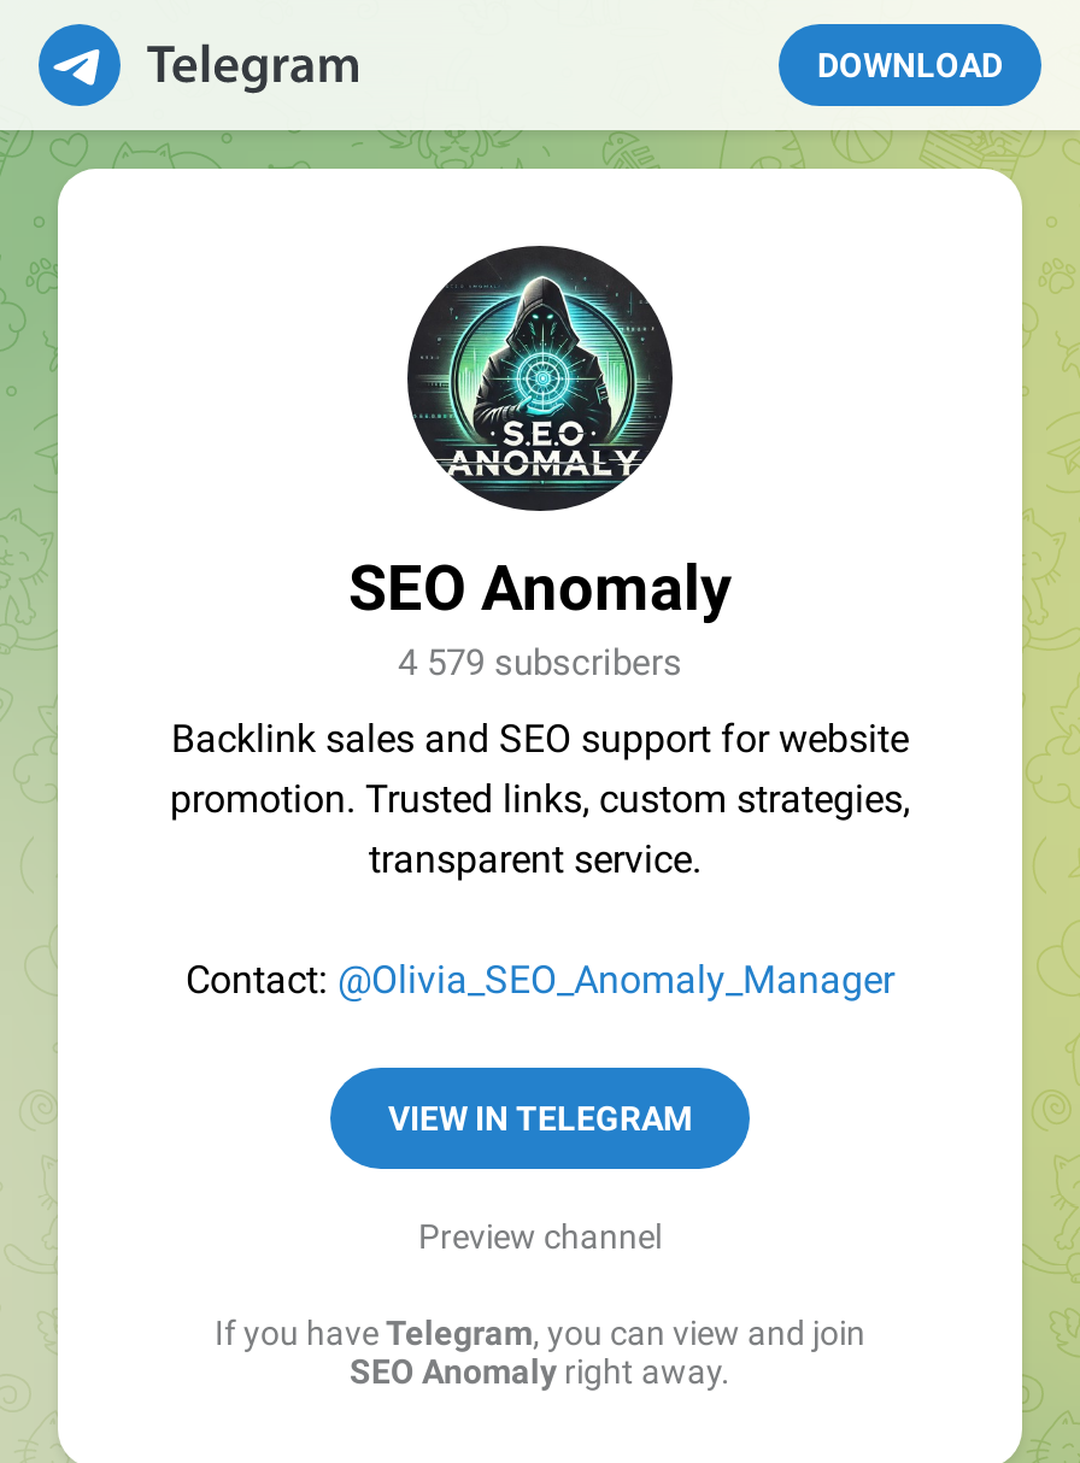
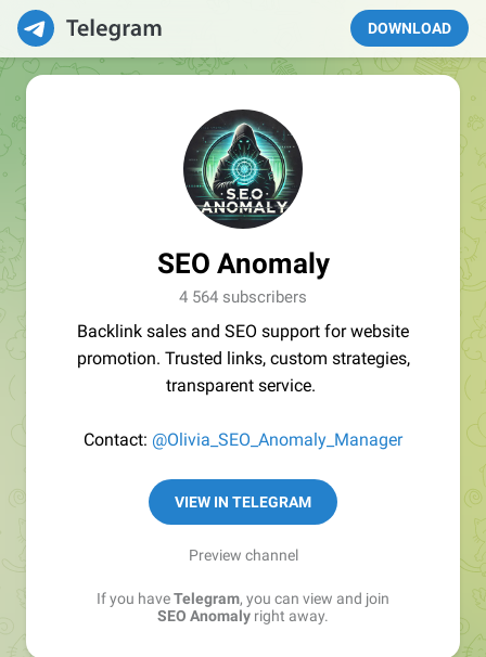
- 4 579 subscribers
+ 4 564 subscribers
